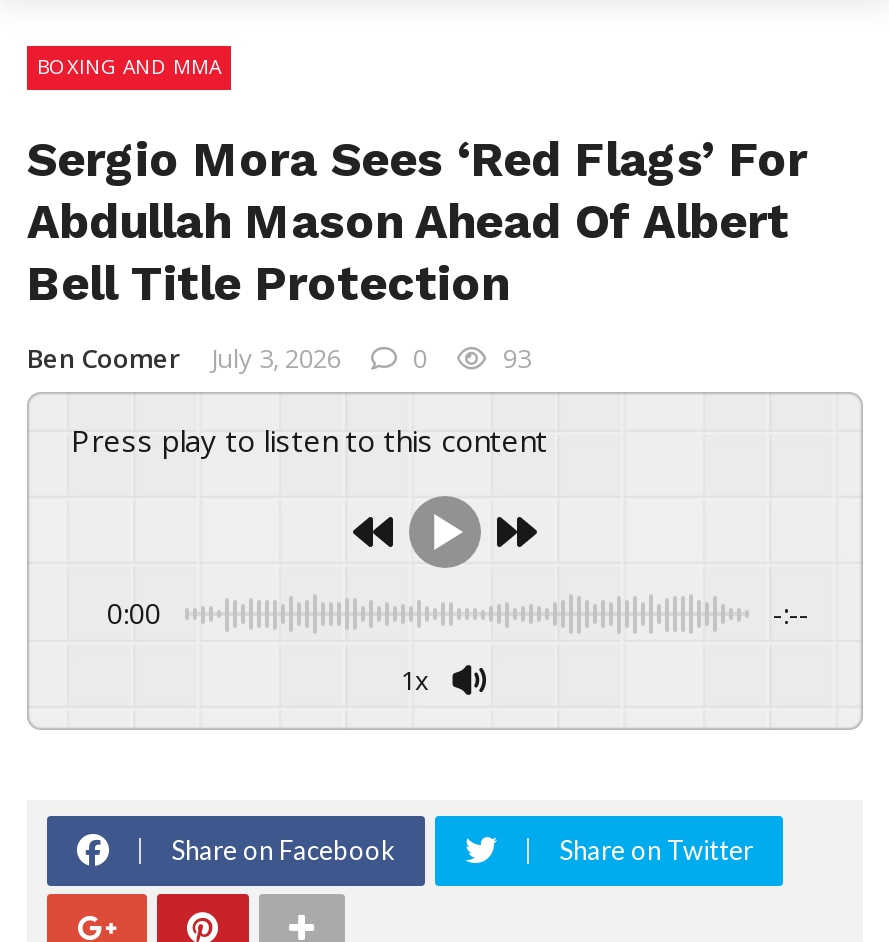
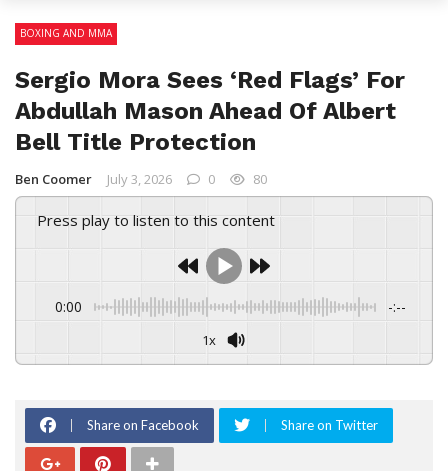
- 93
+ 80
